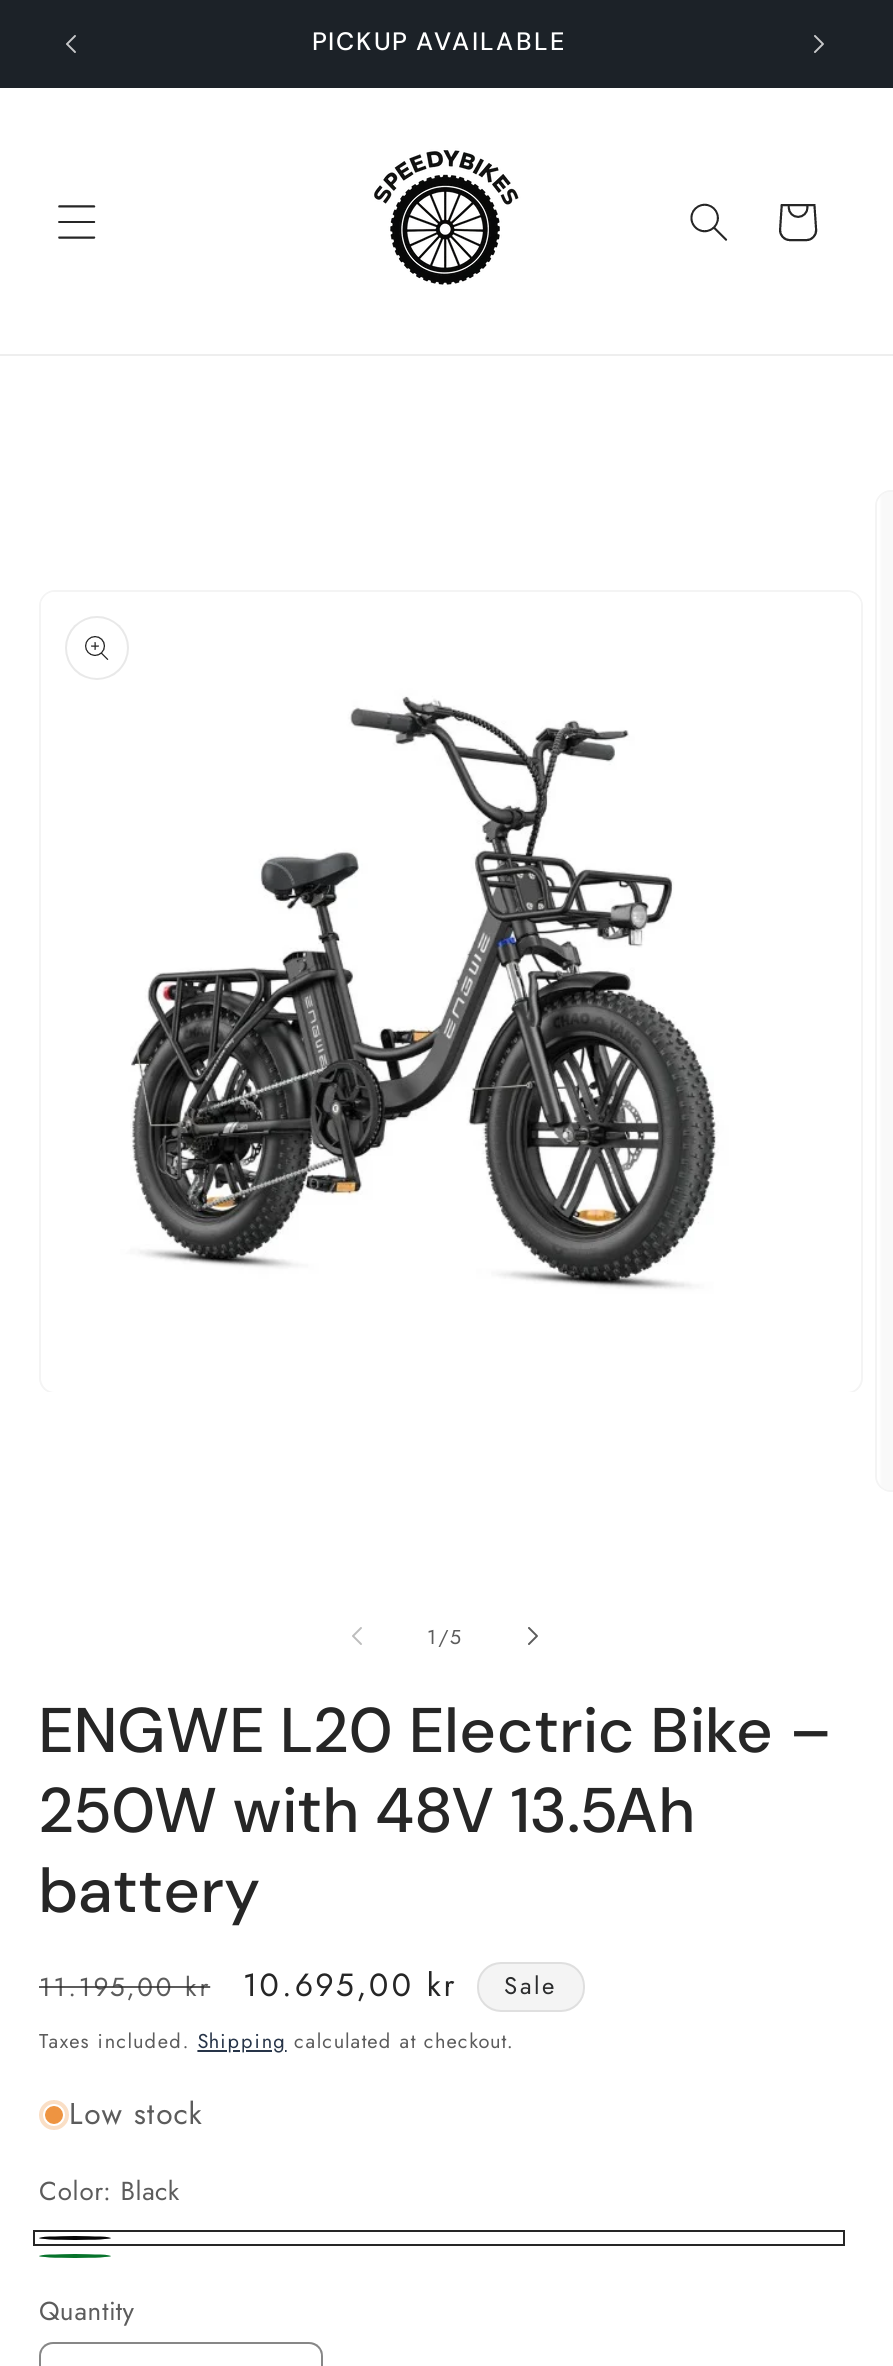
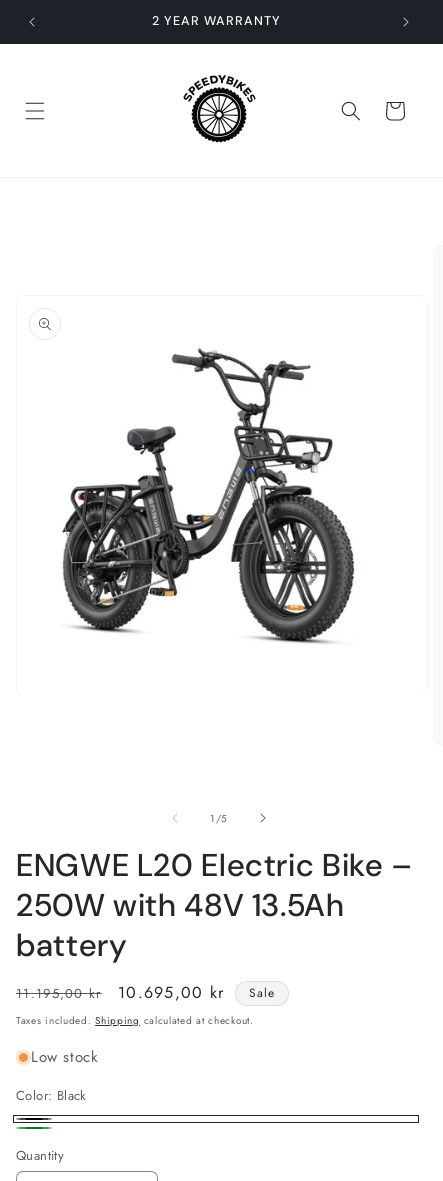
- PICKUP AVAILABLE
+ 2 YEAR WARRANTY
